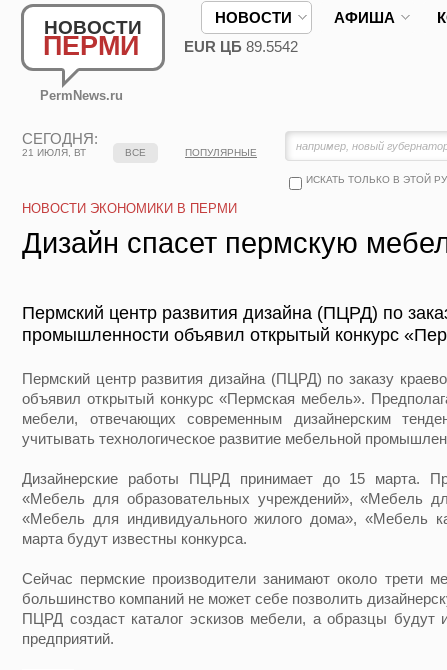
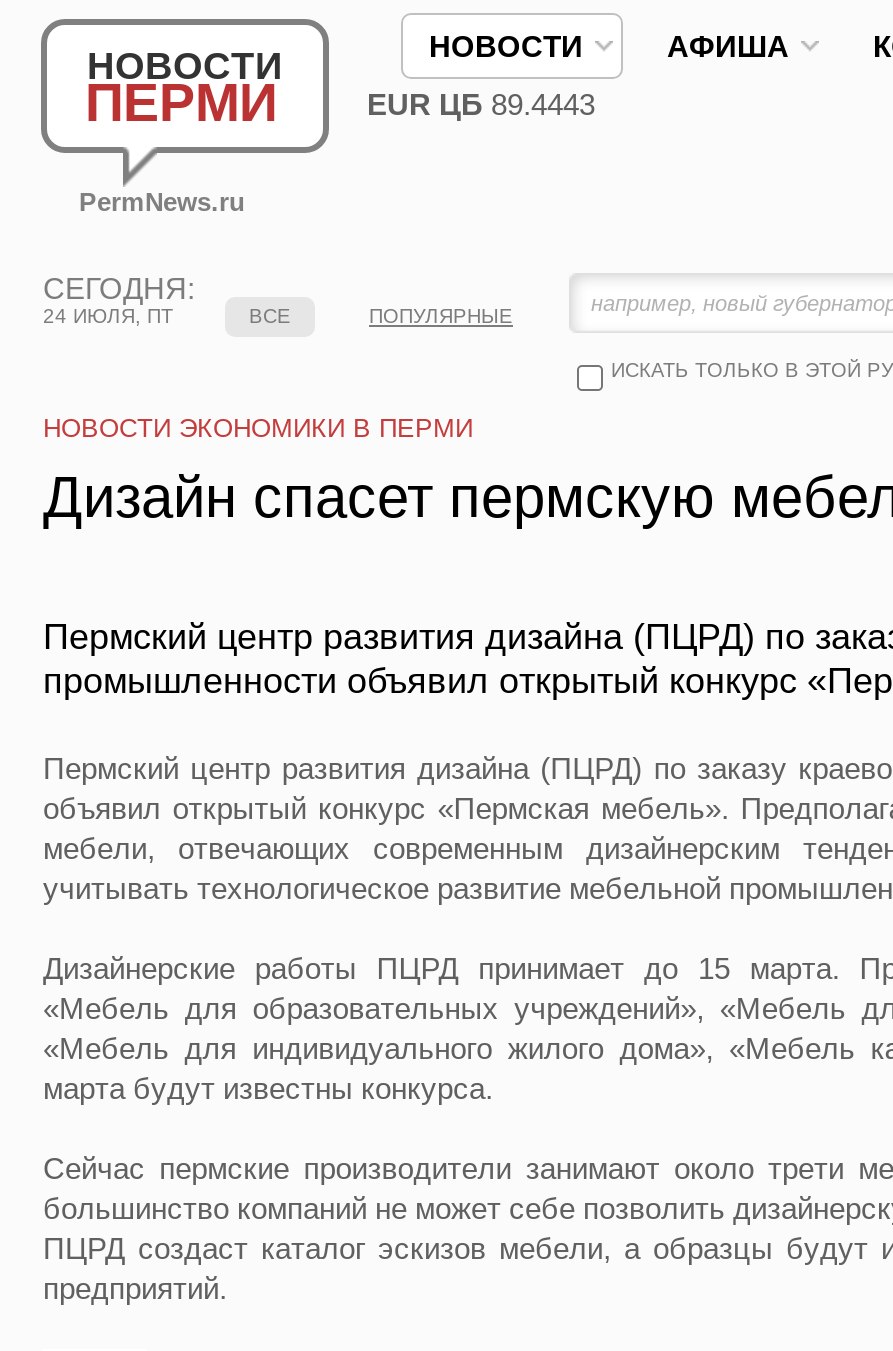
- EUR ЦБ 89.5542
+ EUR ЦБ 89.4443

- 21 ИЮЛЯ, ВТ
+ 24 ИЮЛЯ, ПТ
